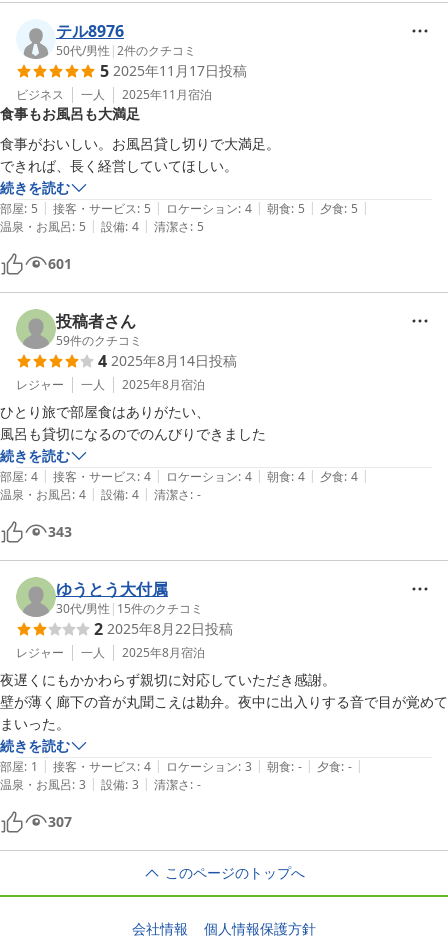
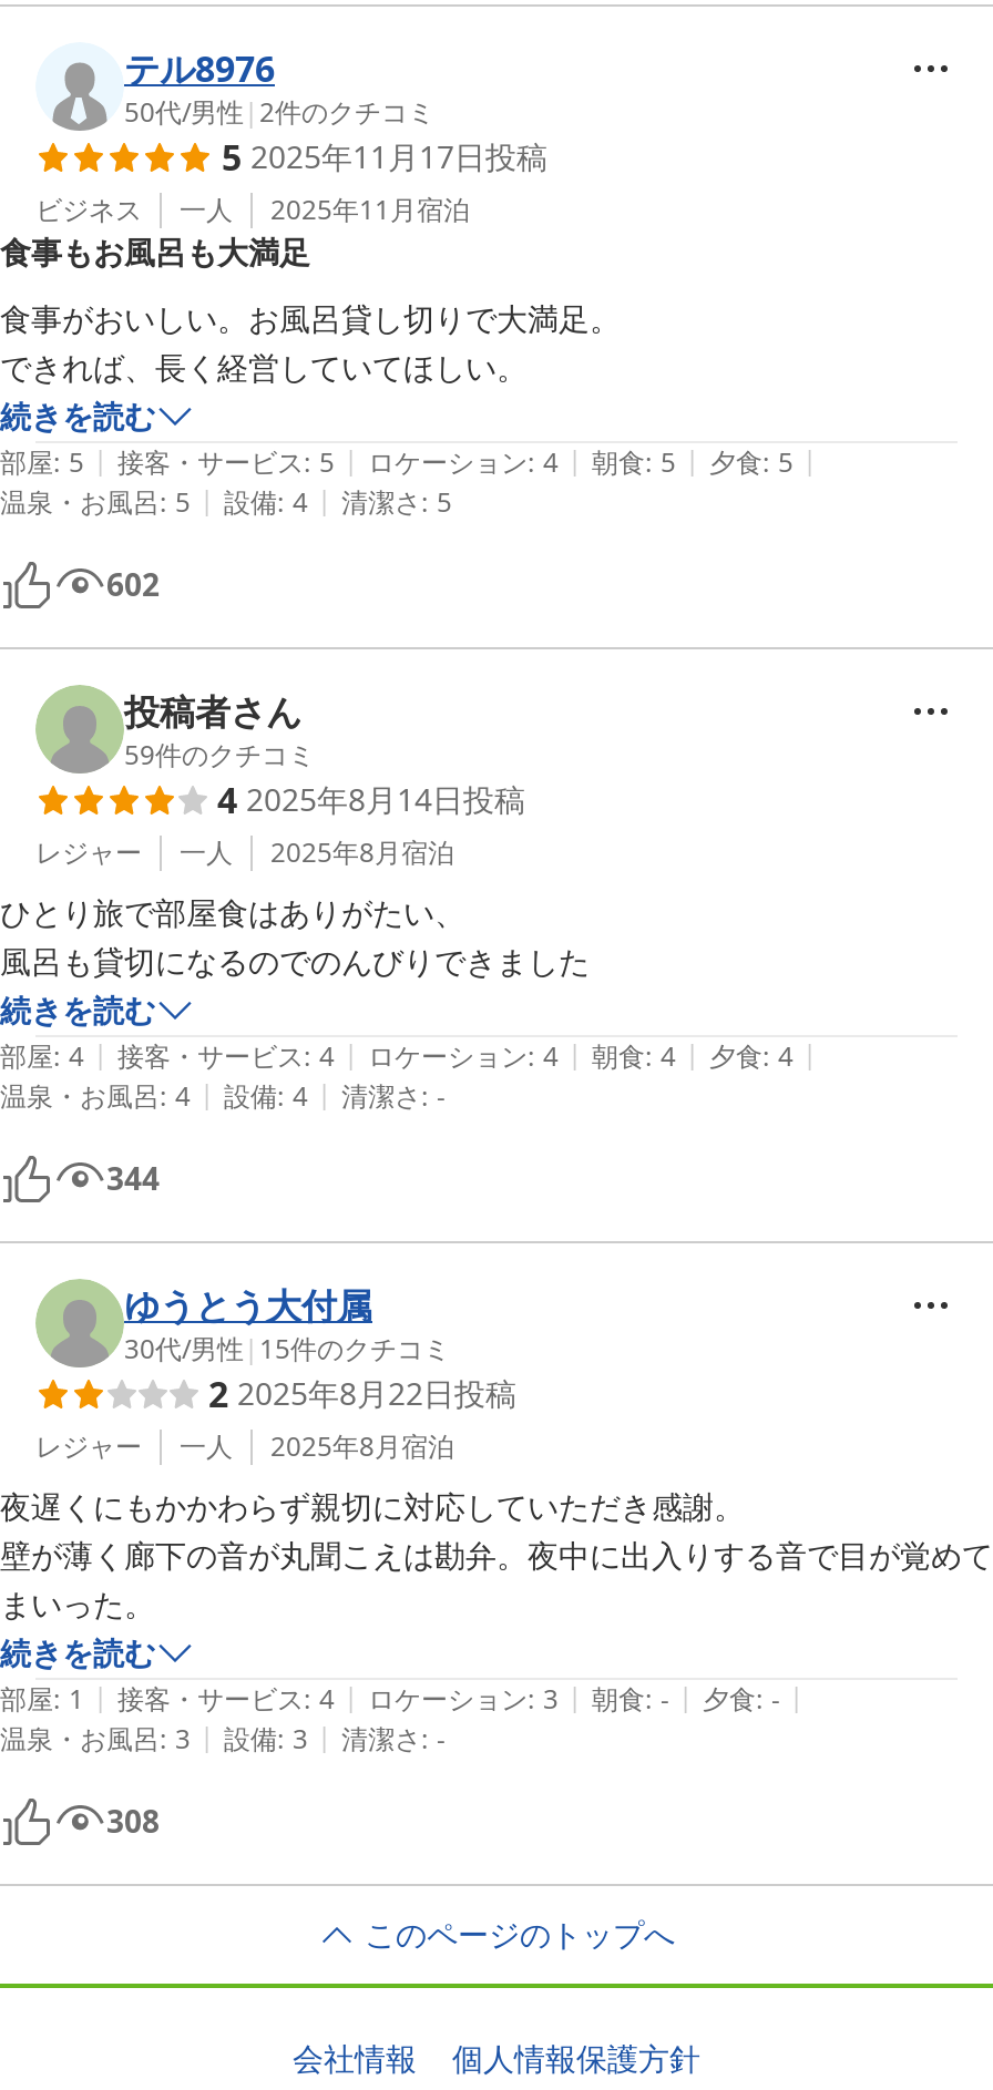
- 601
+ 602

- 343
+ 344

- 307
+ 308
